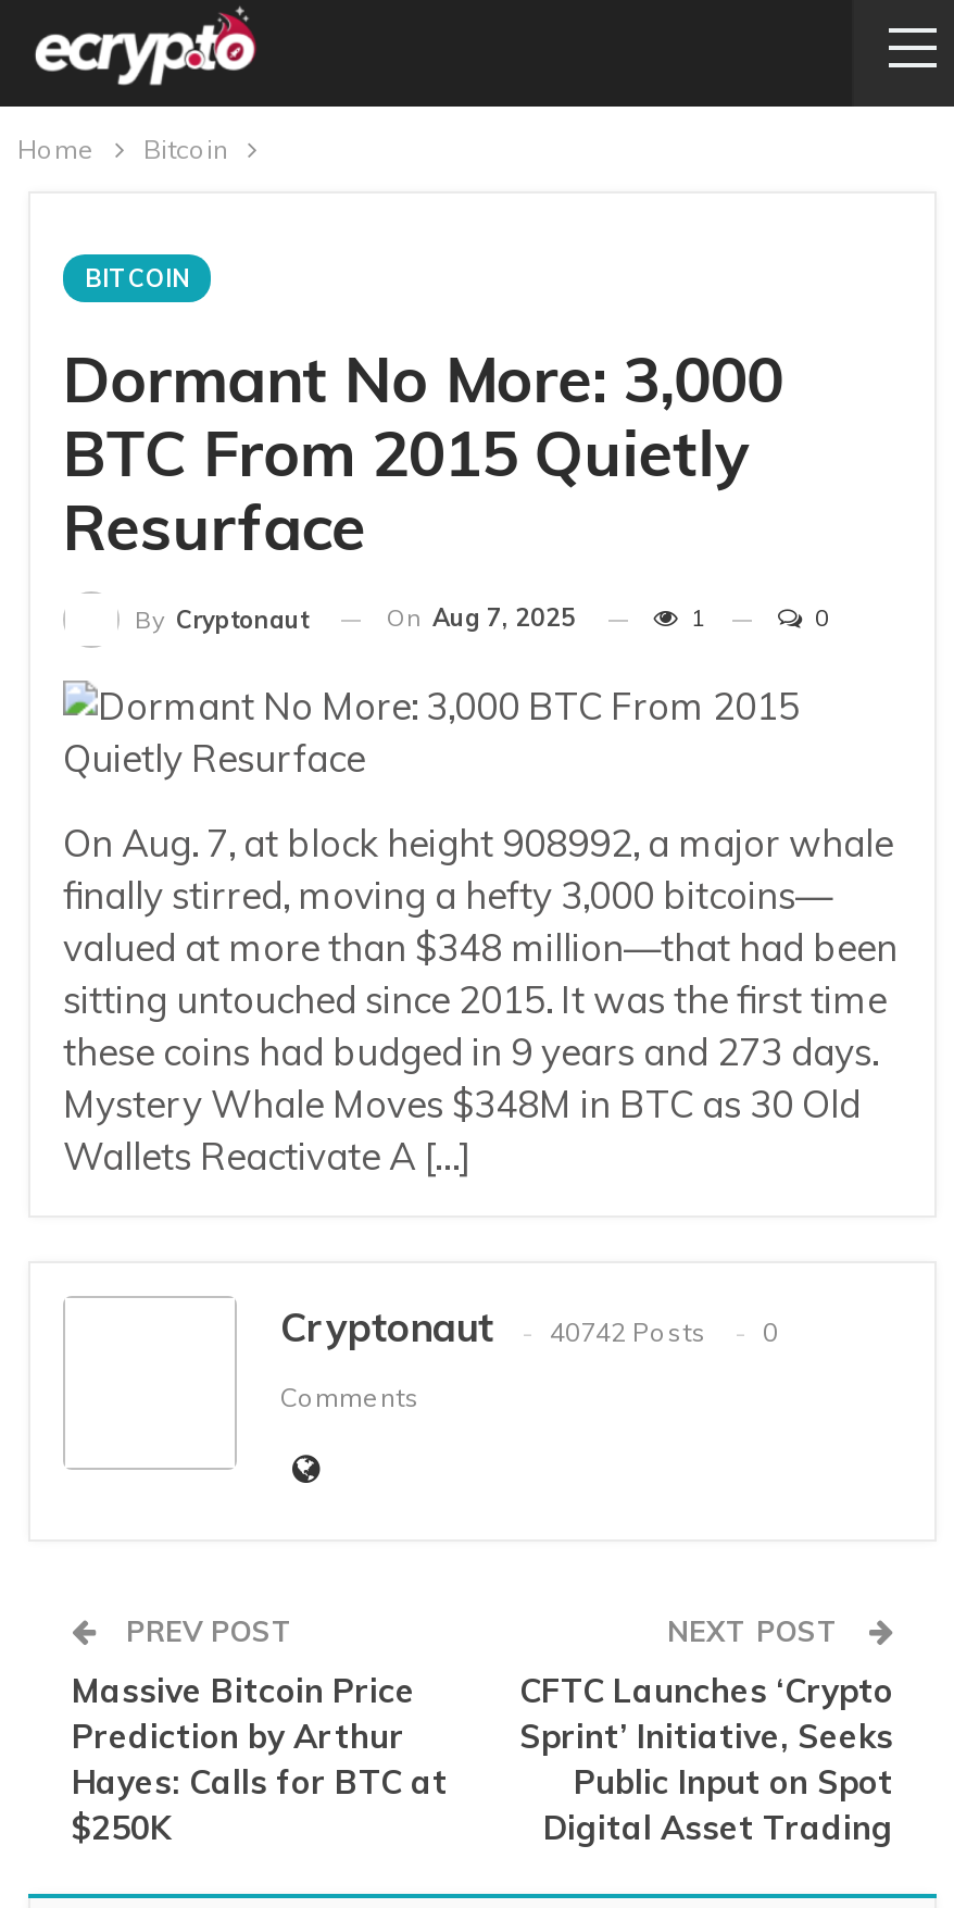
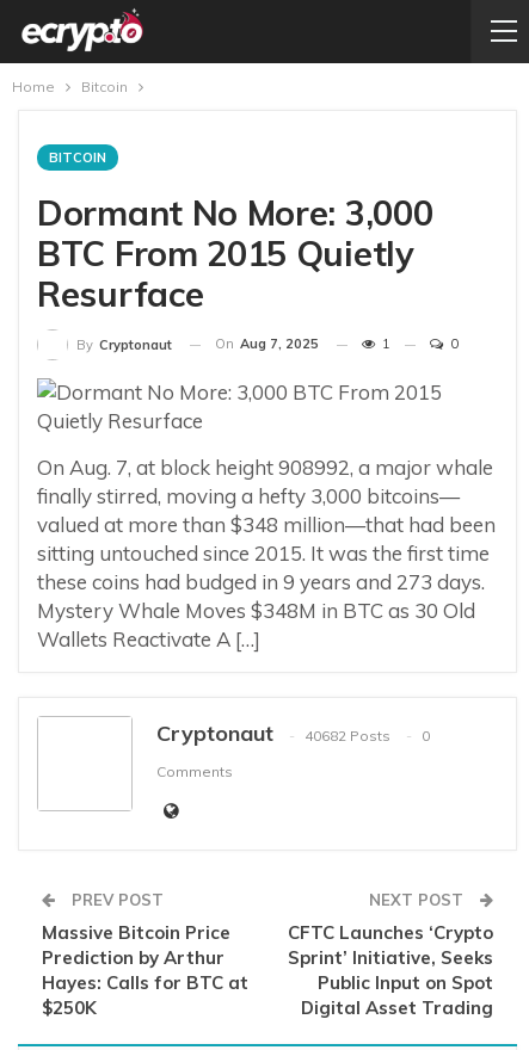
- Cryptonaut 40742 Posts 0
+ Cryptonaut 40682 Posts 0
